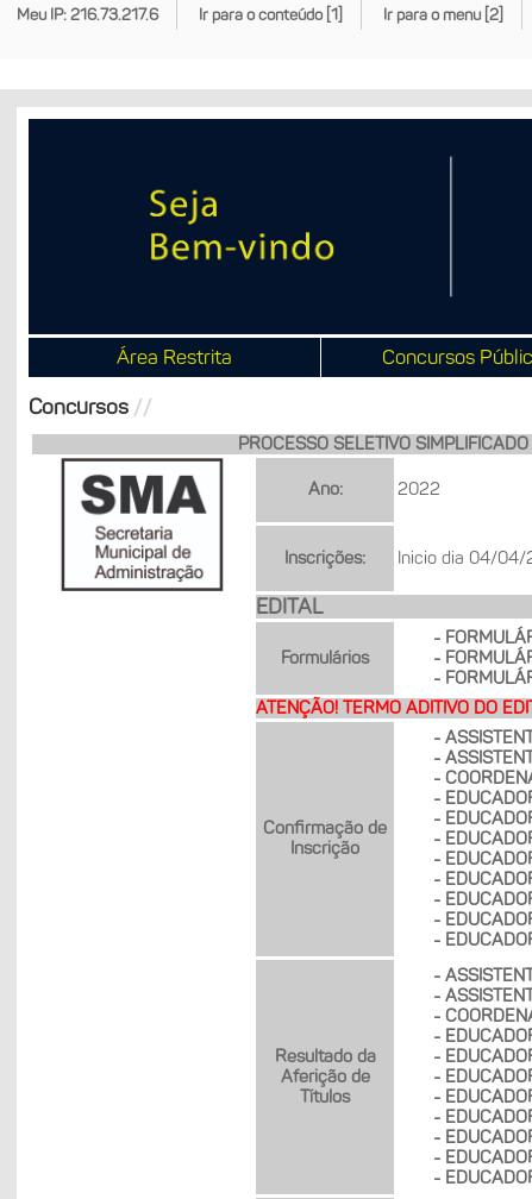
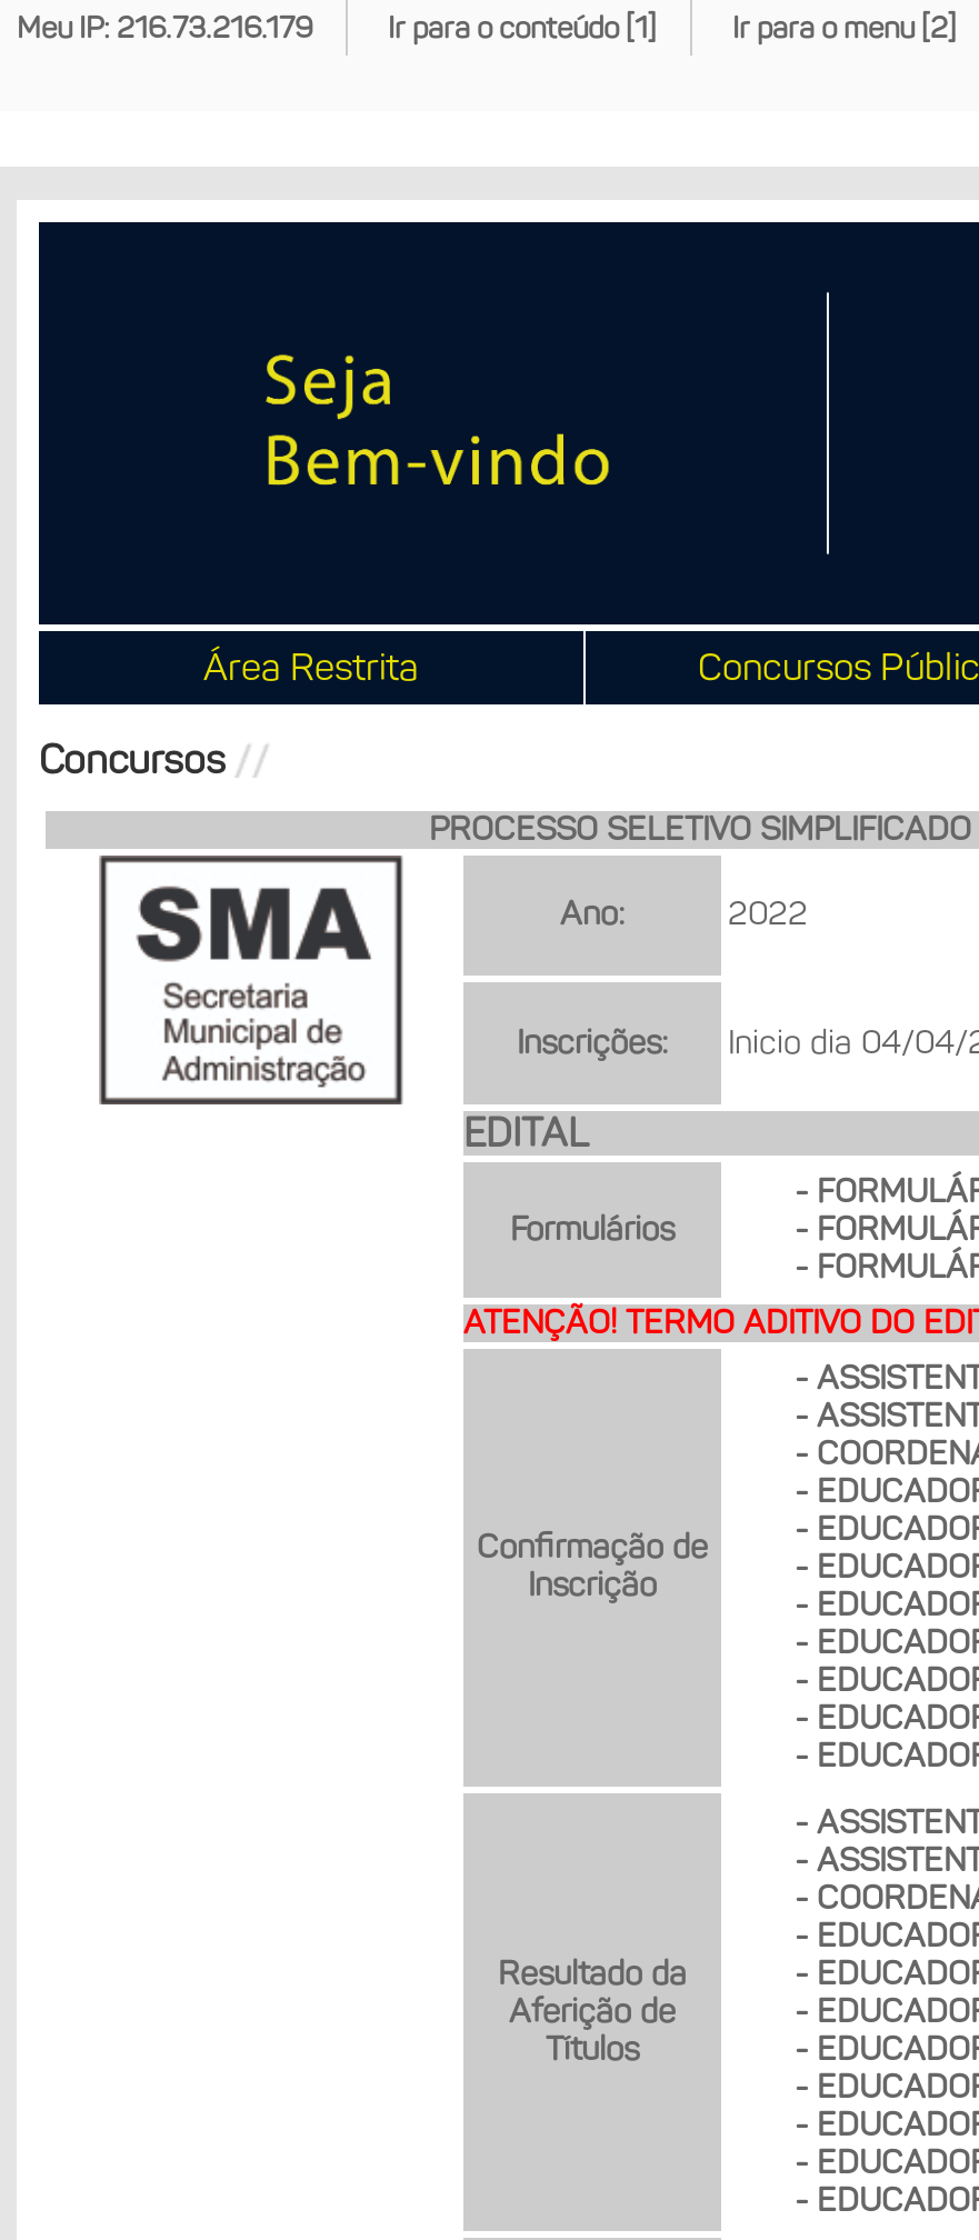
- Meu IP: 216.73.217.6 Ir para o conteúdo [1] Ir para o menu [2]
+ Meu IP: 216.73.216.179 Ir para o conteúdo [1] Ir para o menu [2]
